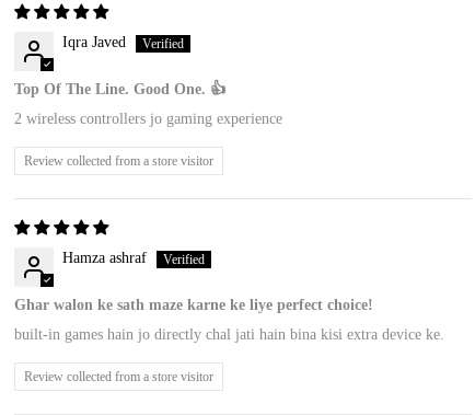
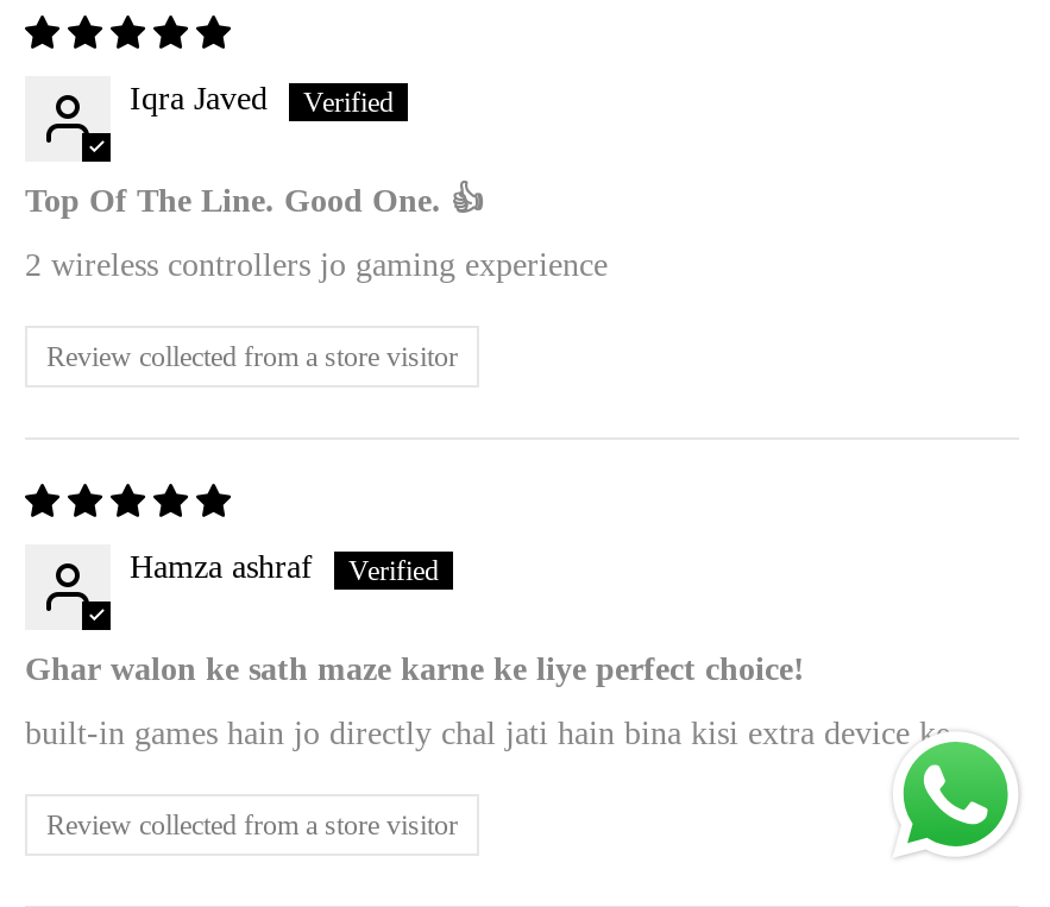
+ [image]
